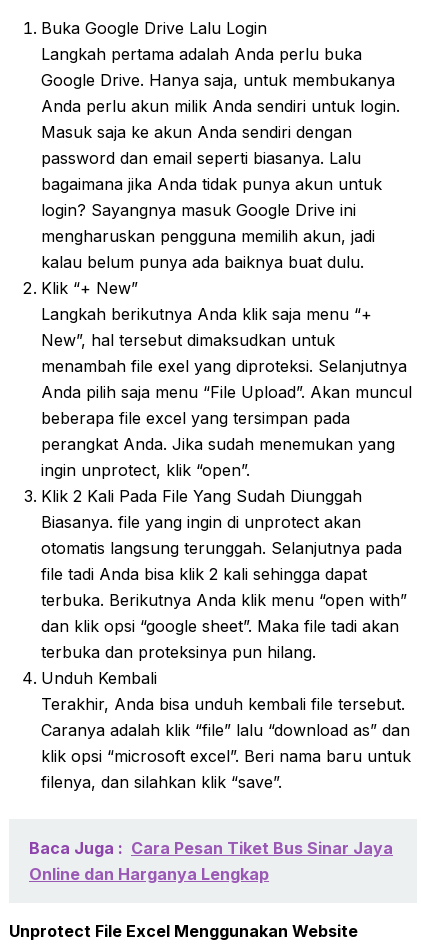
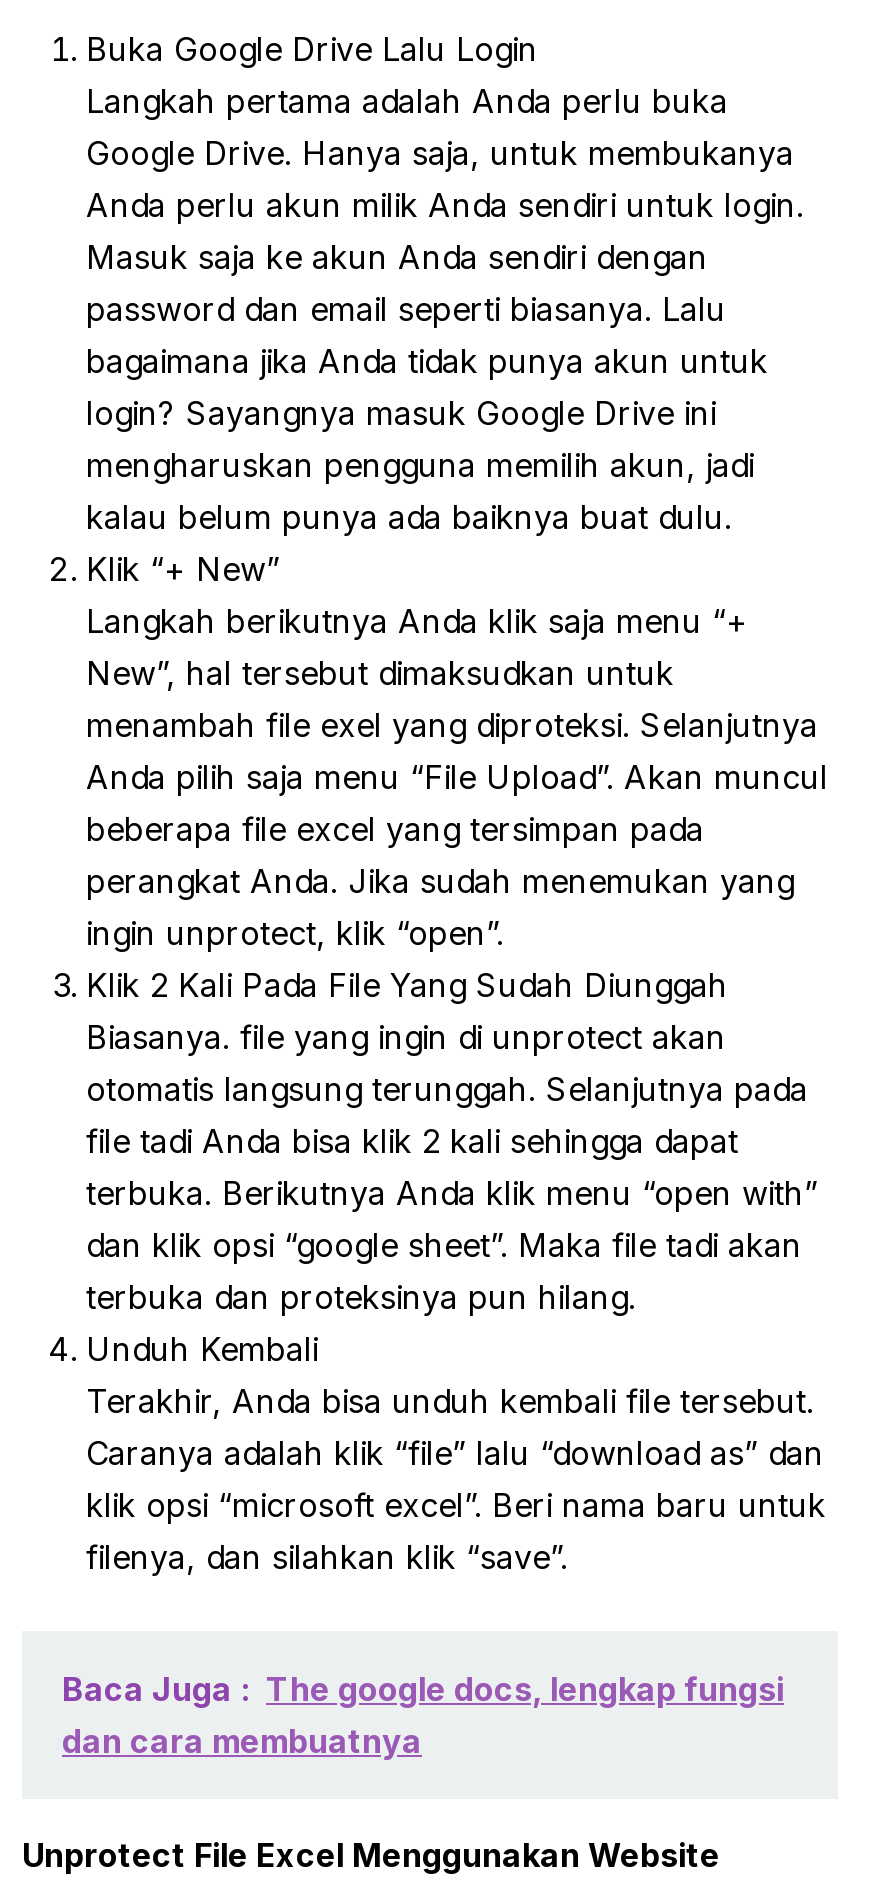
- Baca Juga : Cara Pesan Tiket Bus Sinar Jaya
- Online dan Harganya Lengkap
+ Baca Juga : The google docs, lengkap fungsi
+ dan cara membuatnya
